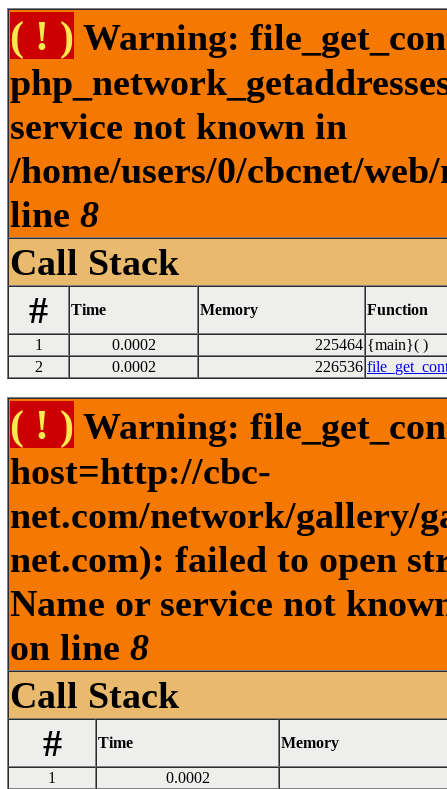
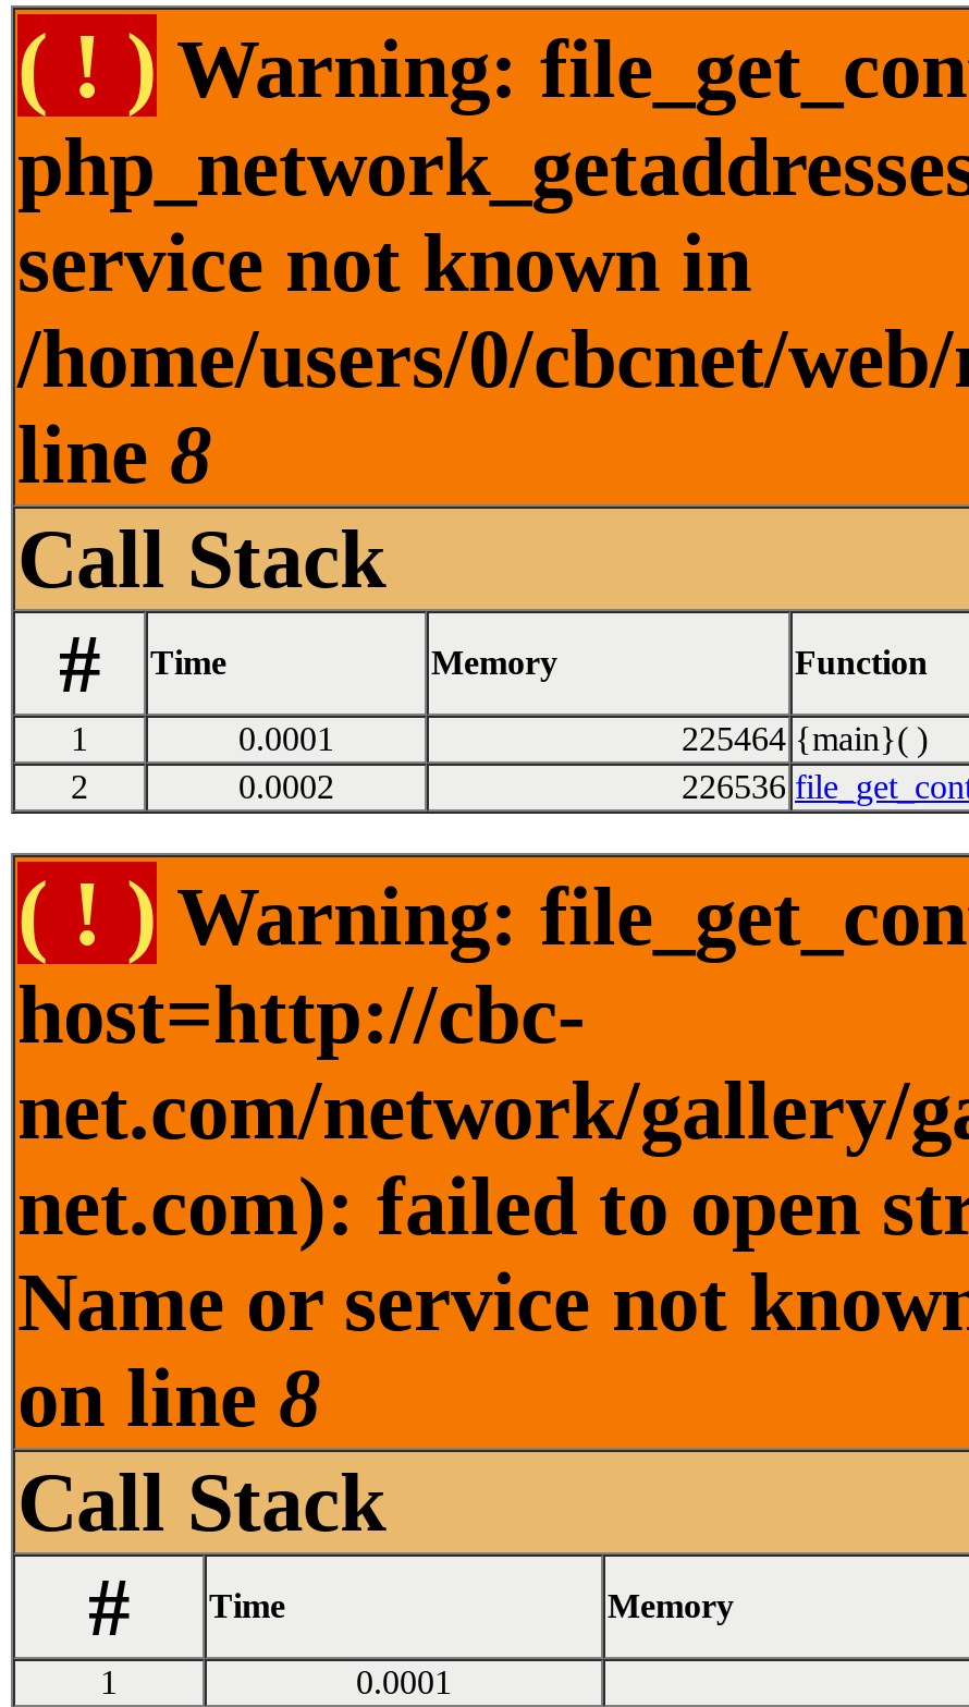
- 0.0002
+ 0.0001

- 0.0002
+ 0.0001
